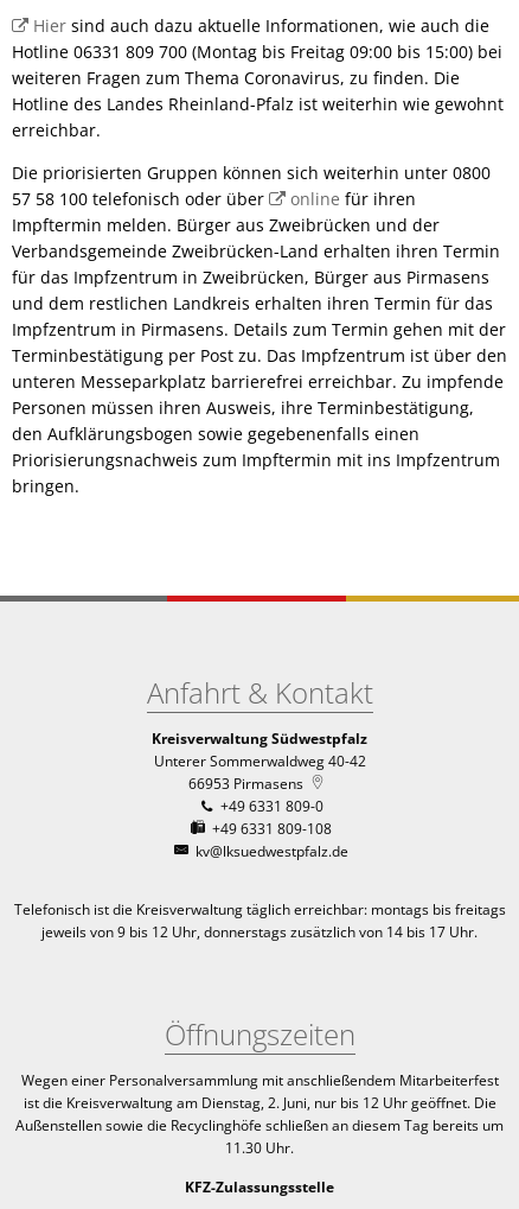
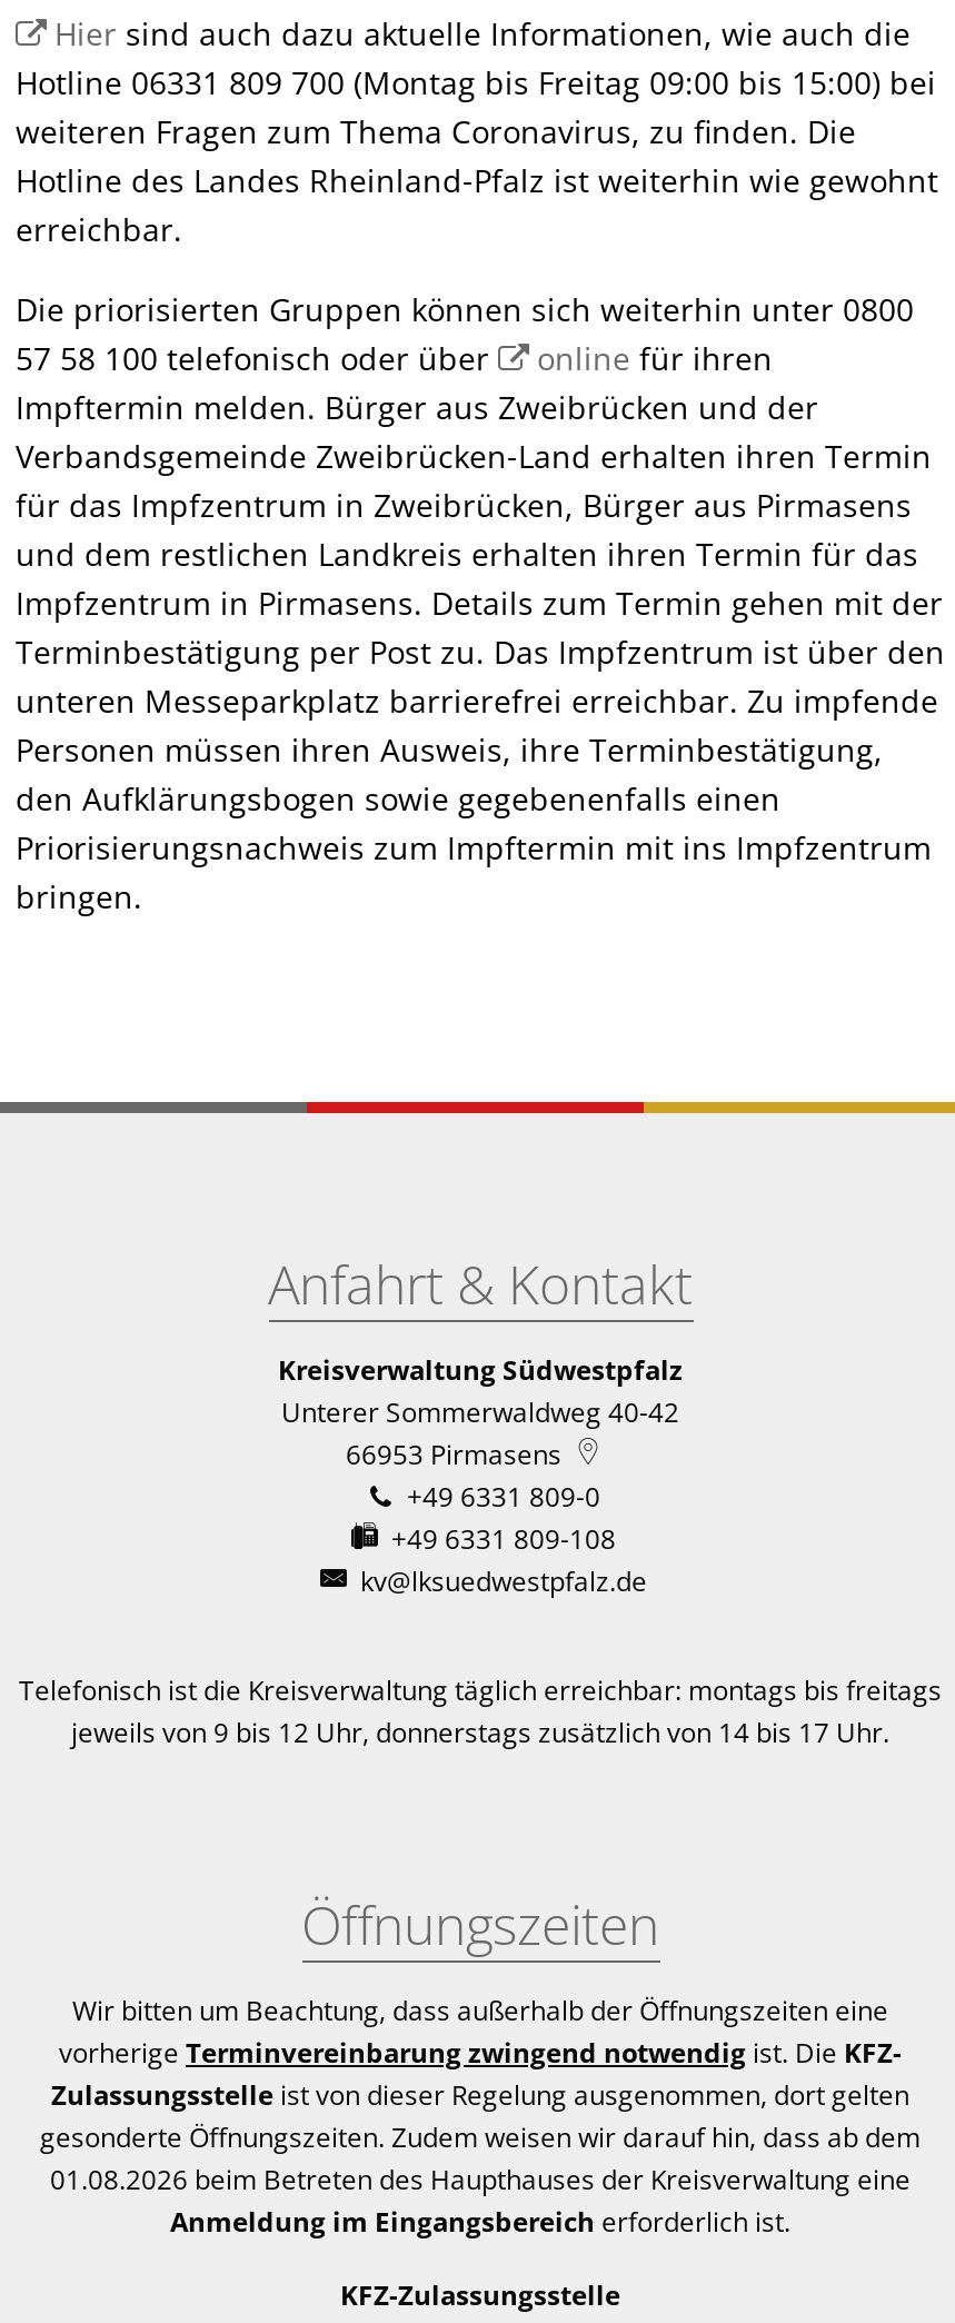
- Wegen einer Personalversammlung mit anschließendem Mitarbeiterfest
- ist die Kreisverwaltung am Dienstag, 2. Juni, nur bis 12 Uhr geöffnet. Die
- Außenstellen sowie die Recyclinghöfe schließen an diesem Tag bereits um
- 11.30 Uhr.
+ Wir bitten um Beachtung, dass außerhalb der Öffnungszeiten eine
+ vorherige Terminvereinbarung zwingend notwendig ist. Die KFZ-
+ Zulassungsstelle ist von dieser Regelung ausgenommen, dort gelten
+ gesonderte Öffnungszeiten. Zudem weisen wir darauf hin, dass ab dem
+ 01.08.2026 beim Betreten des Haupthauses der Kreisverwaltung eine
+ Anmeldung im Eingangsbereich erforderlich ist.
